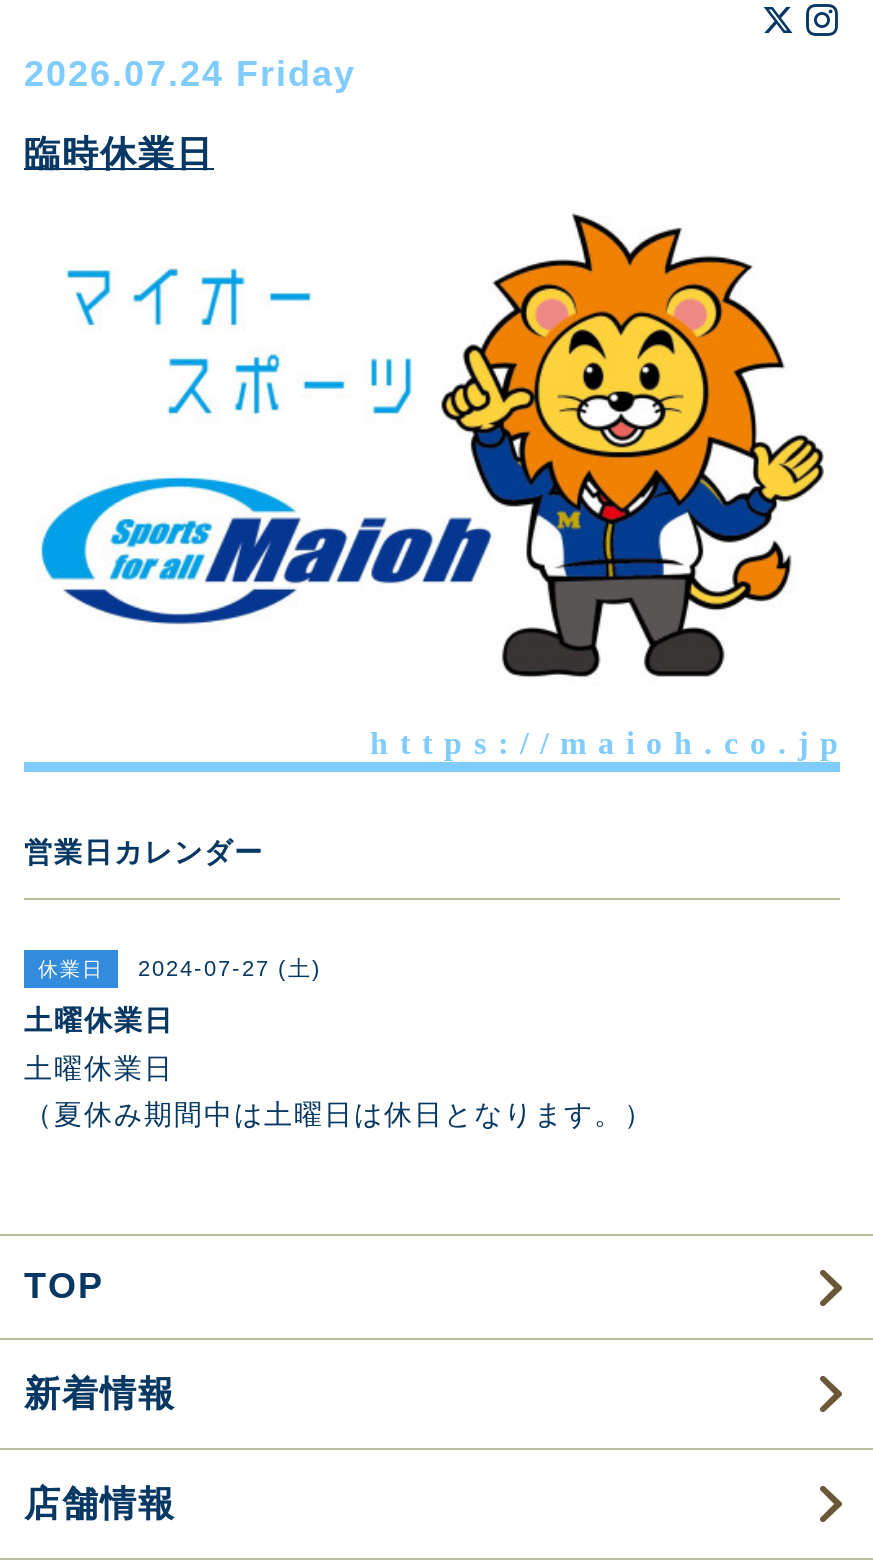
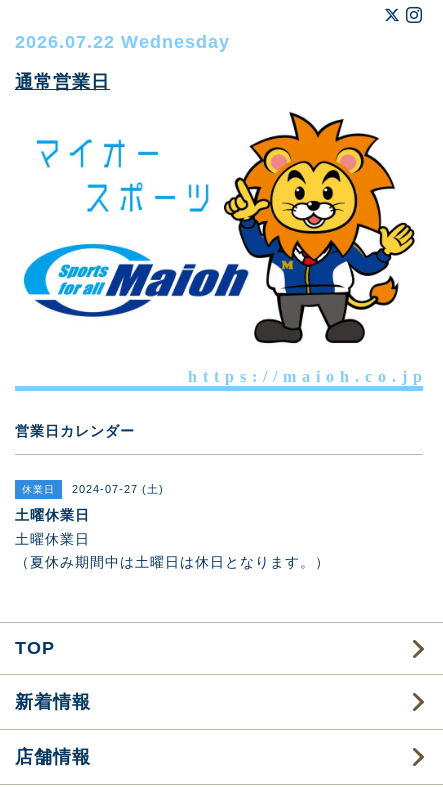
- 2026.07.24 Friday
+ 2026.07.22 Wednesday

- 臨時休業日
+ 通常営業日
